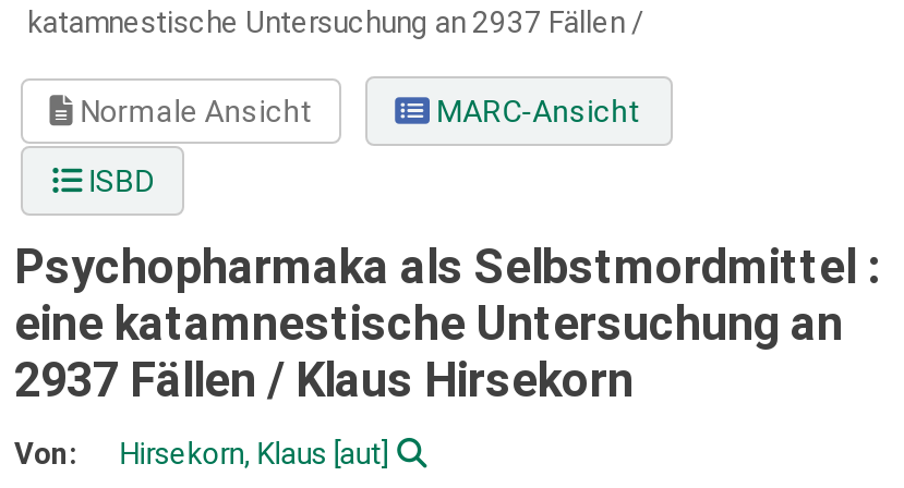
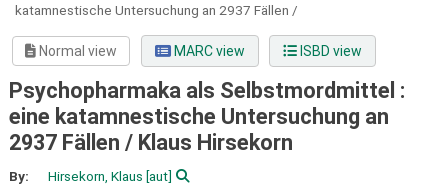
- Normale Ansicht
- MARC-Ansicht
- ISBD
+ Normal view
+ MARC view
+ ISBD view

- Von:
+ By:
